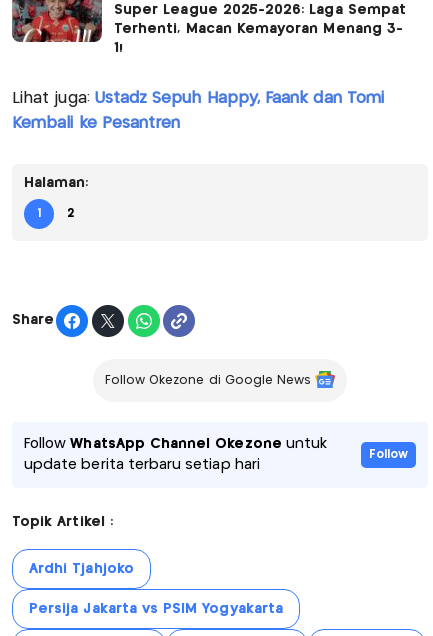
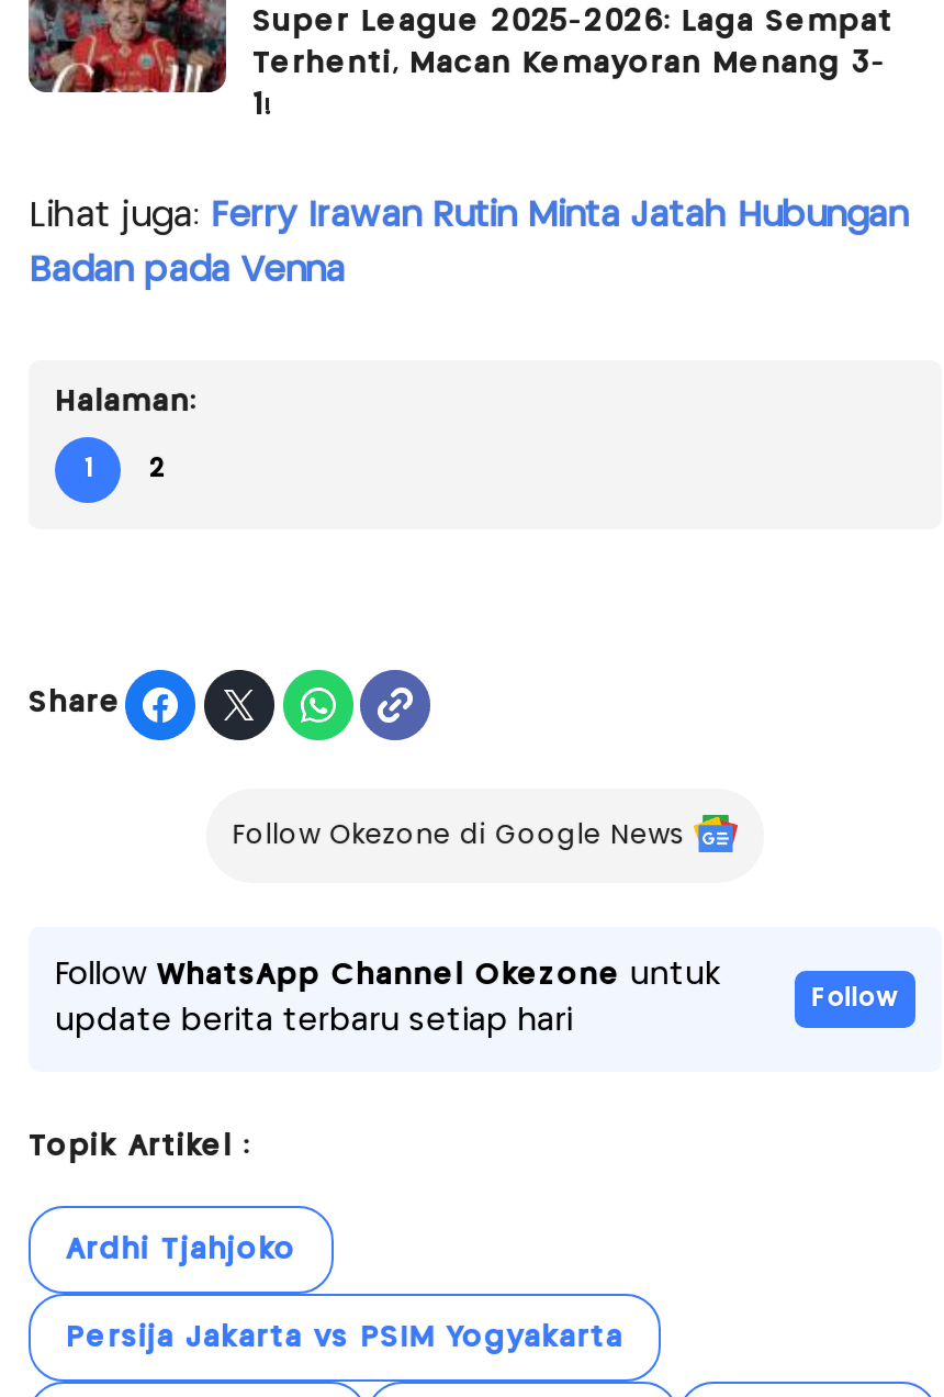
- Lihat juga: Ustadz Sepuh Happy, Faank dan Tomi
+ Lihat juga: Ferry Irawan Rutin Minta Jatah Hubungan

- Kembali ke Pesantren
+ Badan pada Venna
